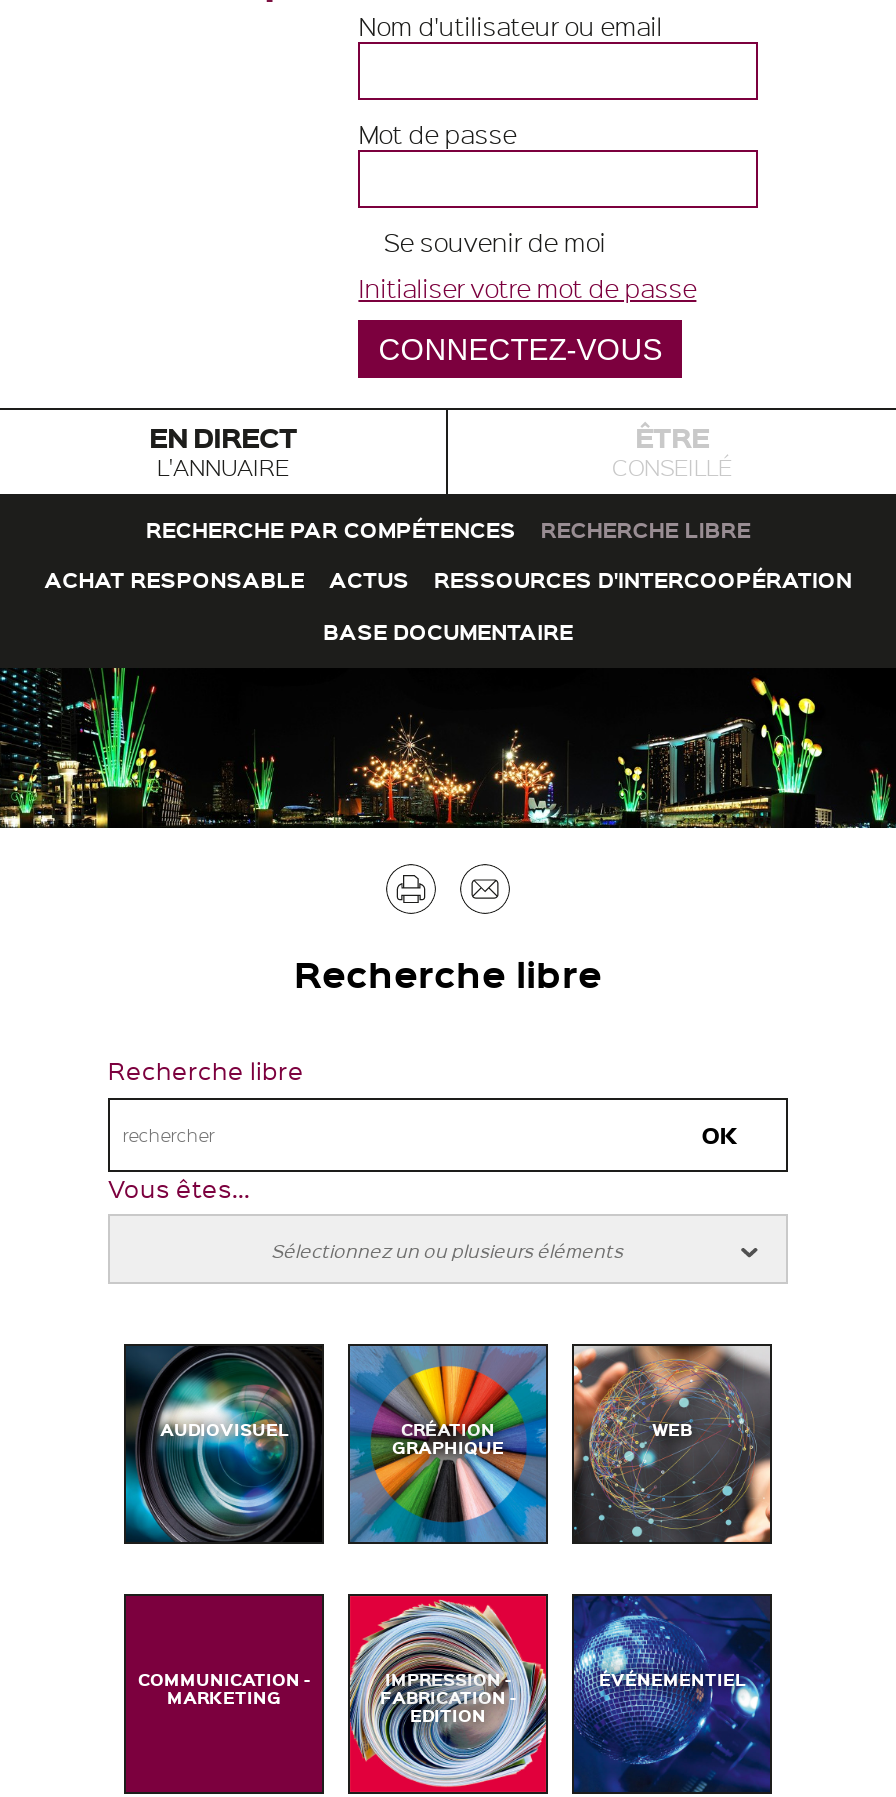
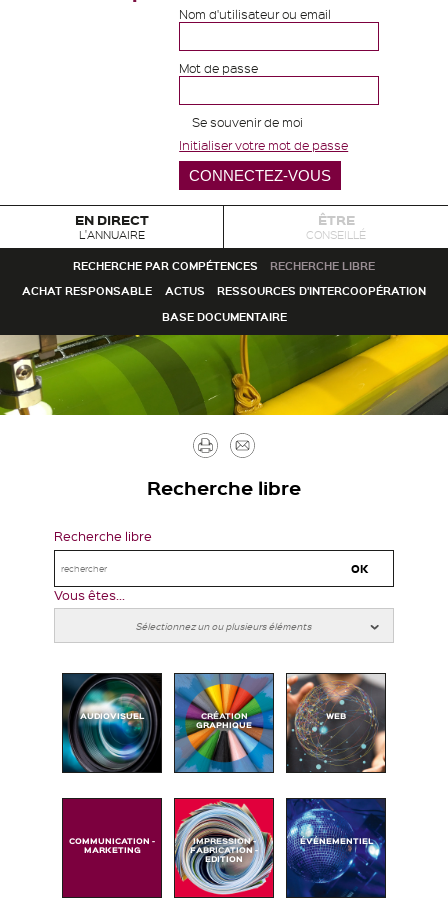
- [image]
+ [image]
